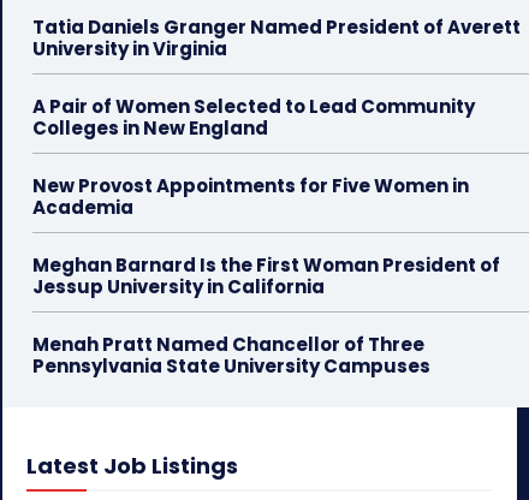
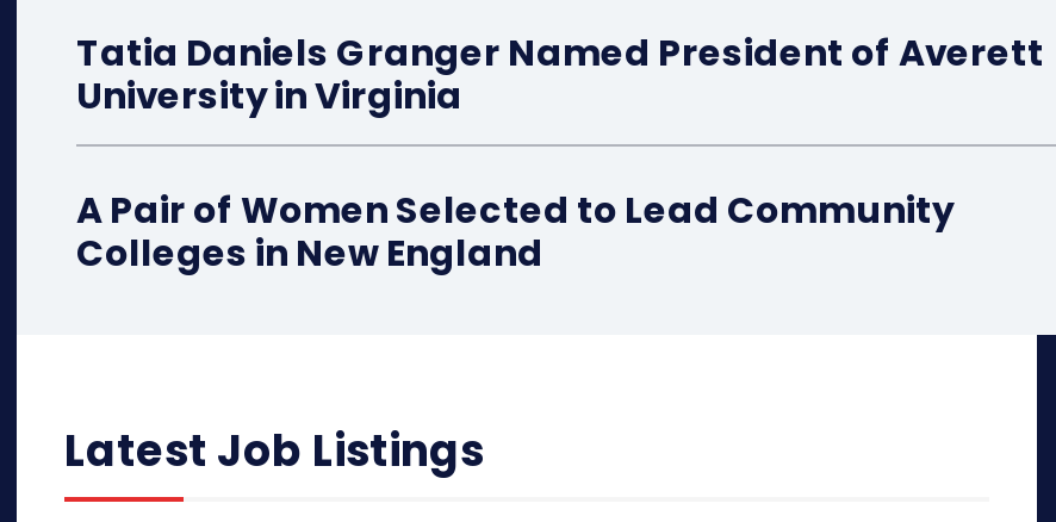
- New Provost Appointments for Five Women in
- Academia
- Meghan Barnard Is the First Woman President of
- Jessup University in California
- Menah Pratt Named Chancellor of Three
- Pennsylvania State University Campuses
